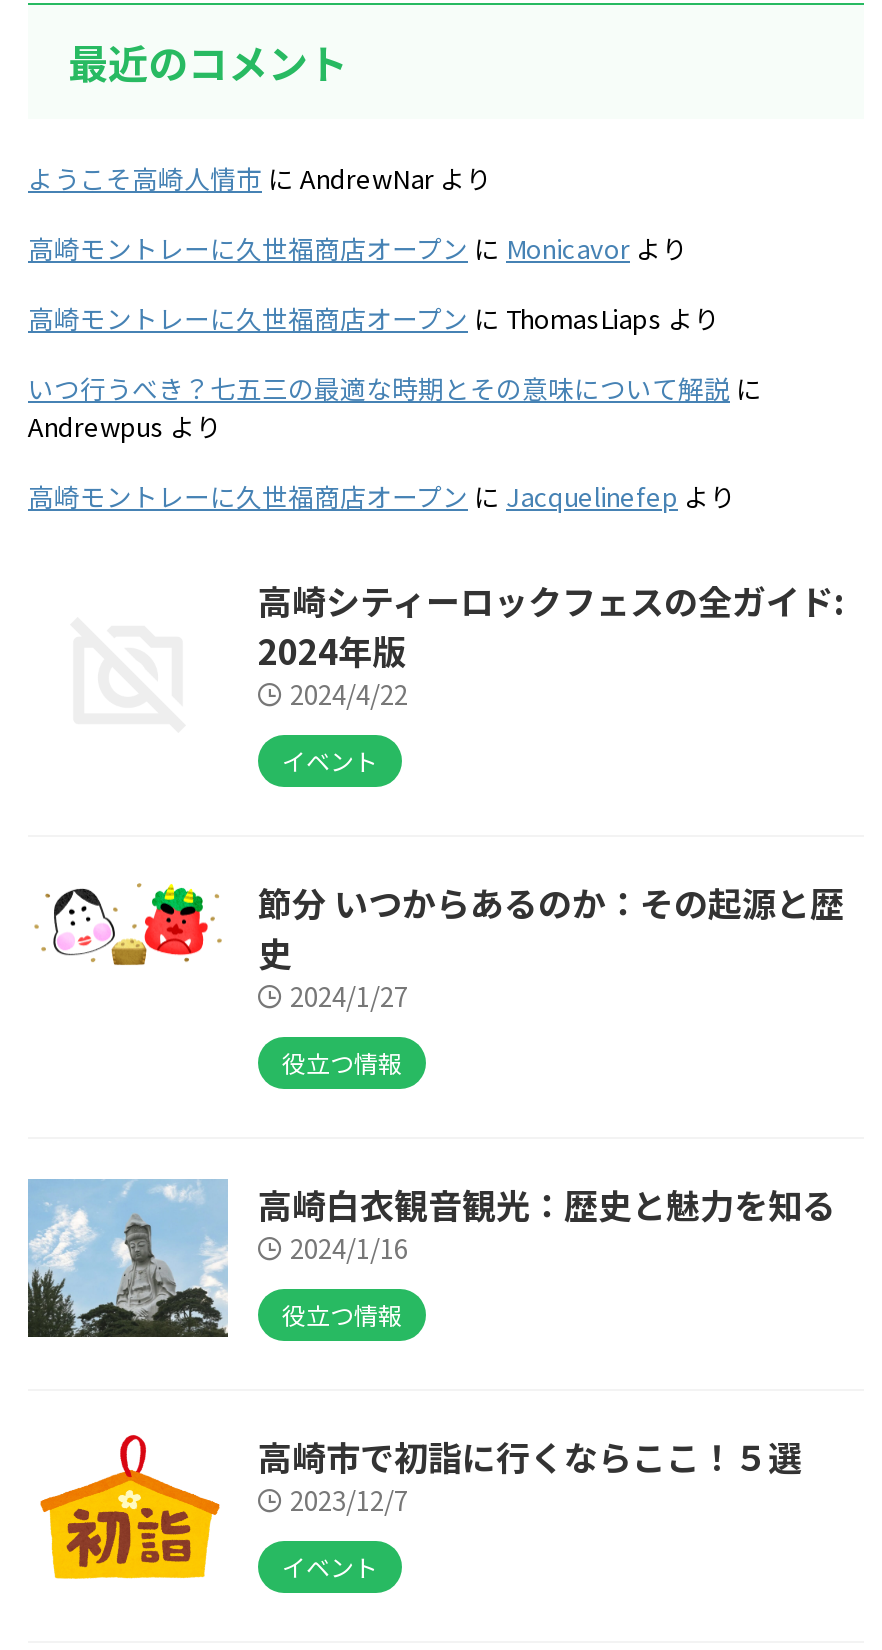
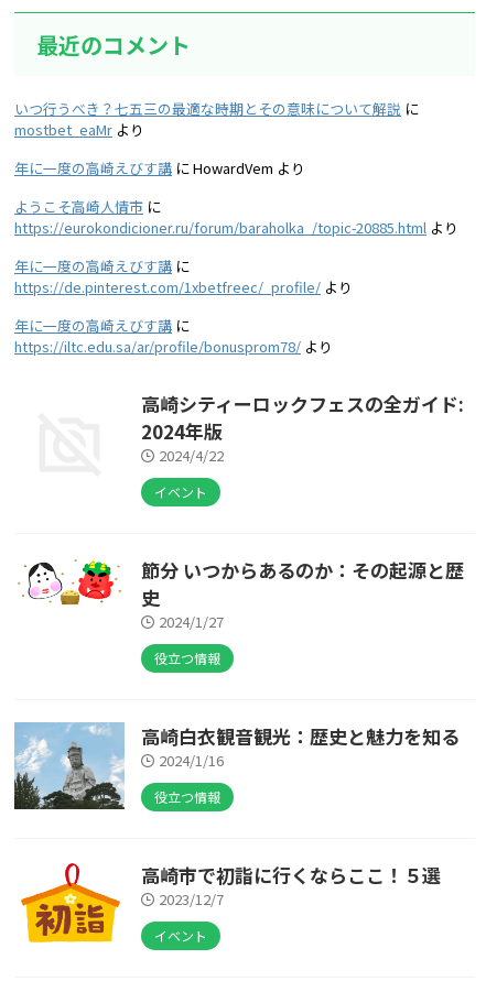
- ようこそ高崎人情市にAndrewNarより
- 高崎モントレーに久世福商店オープンにMonicavorより
- 高崎モントレーに久世福商店オープンにThomasLiapsより

moved up: いつ行うべき？七五三の最適な時期とその意味について解説に

- Andrewpusより
- 高崎モントレーに久世福商店オープンにJacquelinefepより
+ mostbet_eaMrより
+ 年に一度の高崎えびす講にHowardVemより
+ ようこそ高崎人情市に
+ https://eurokondicioner.ru/forum/baraholka_/topic-20885.htmlより
+ 年に一度の高崎えびす講に
+ https://de.pinterest.com/1xbetfreec/_profile/より
+ 年に一度の高崎えびす講に
+ https://iltc.edu.sa/ar/profile/bonusprom78/より
